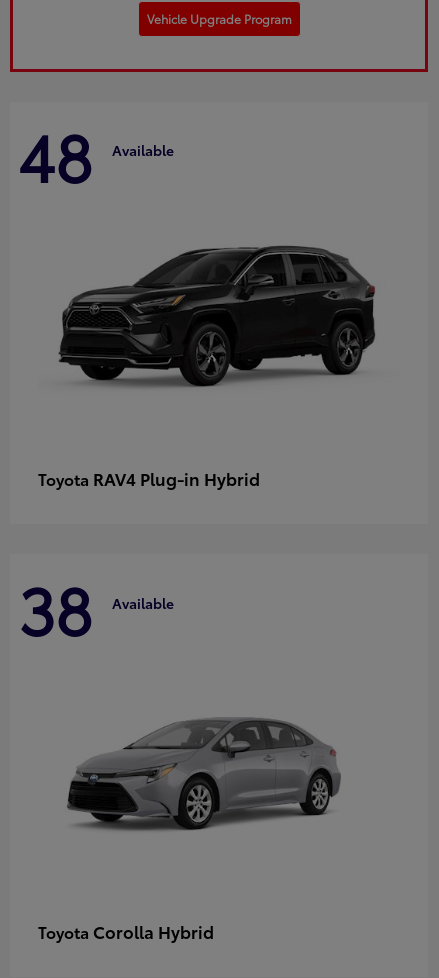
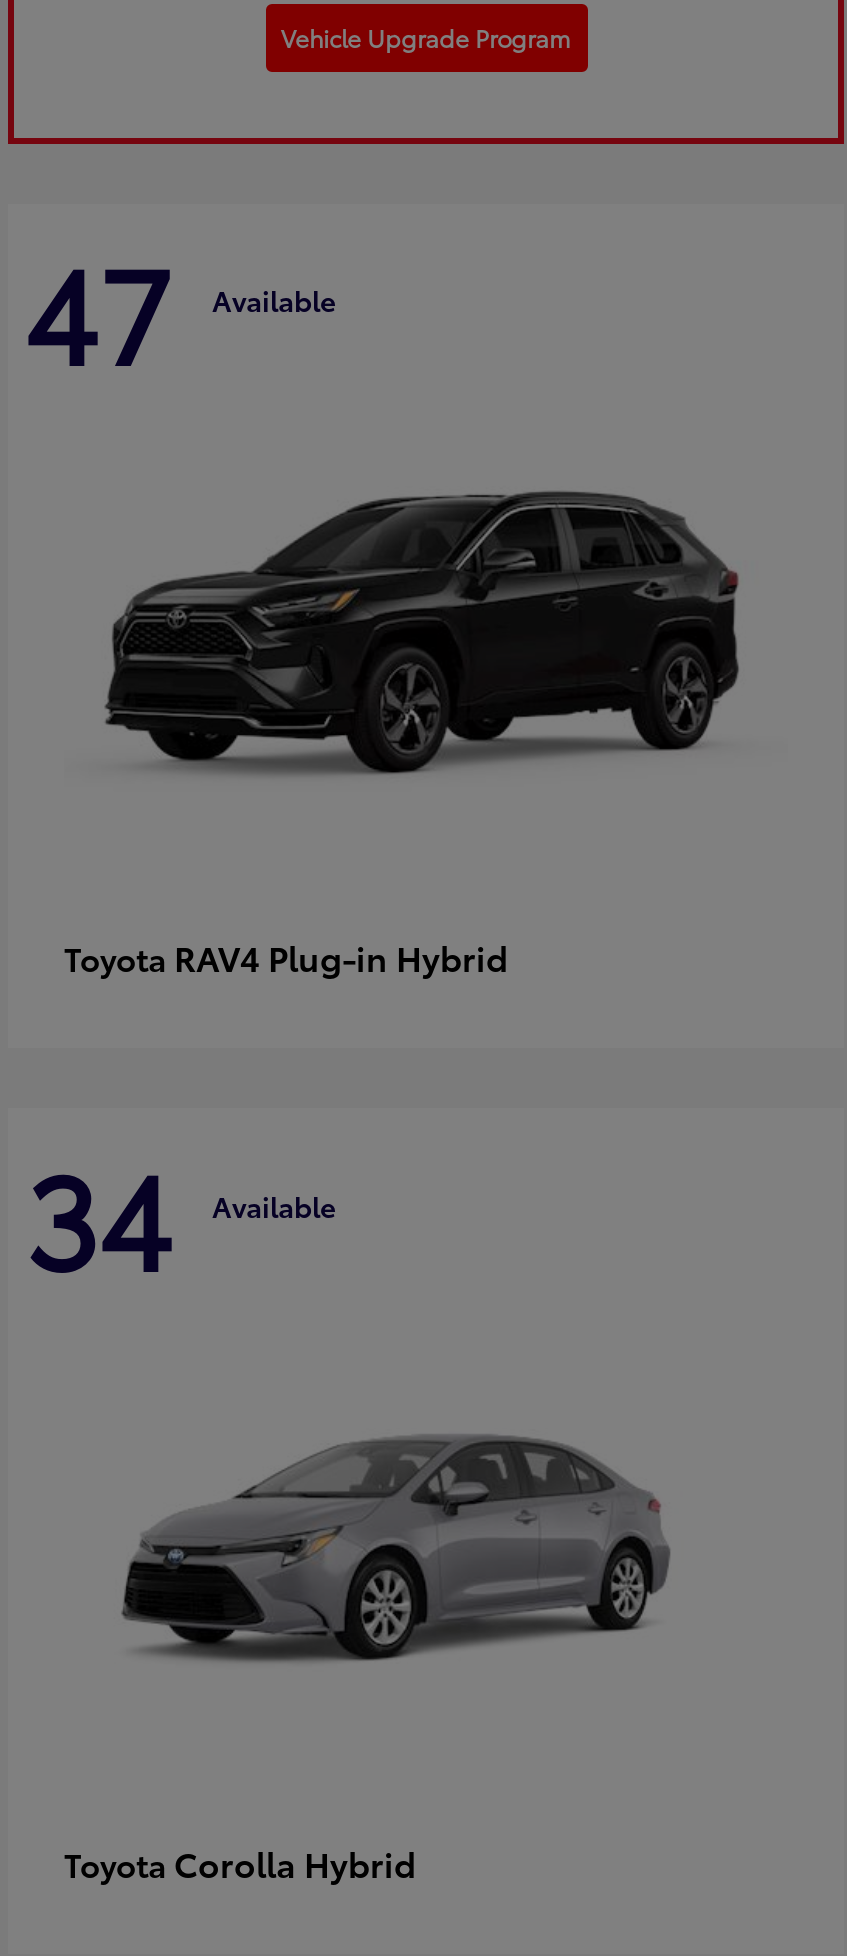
- 48 Available
+ 47 Available

- 38 Available
+ 34 Available
